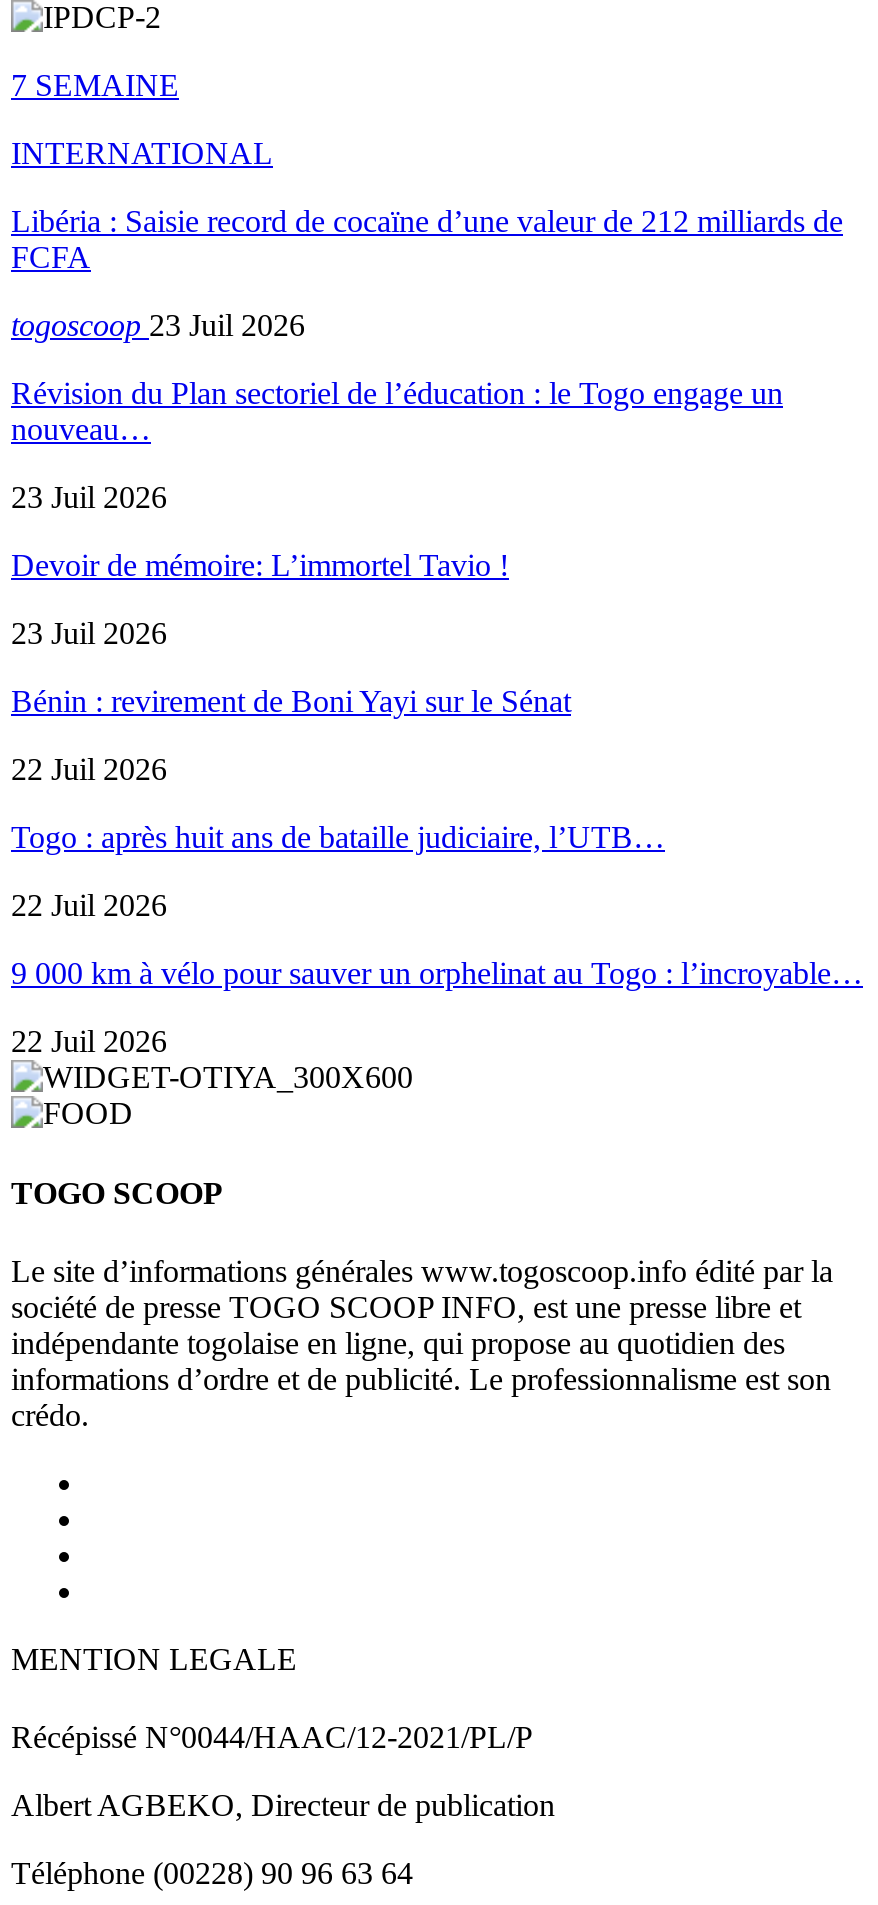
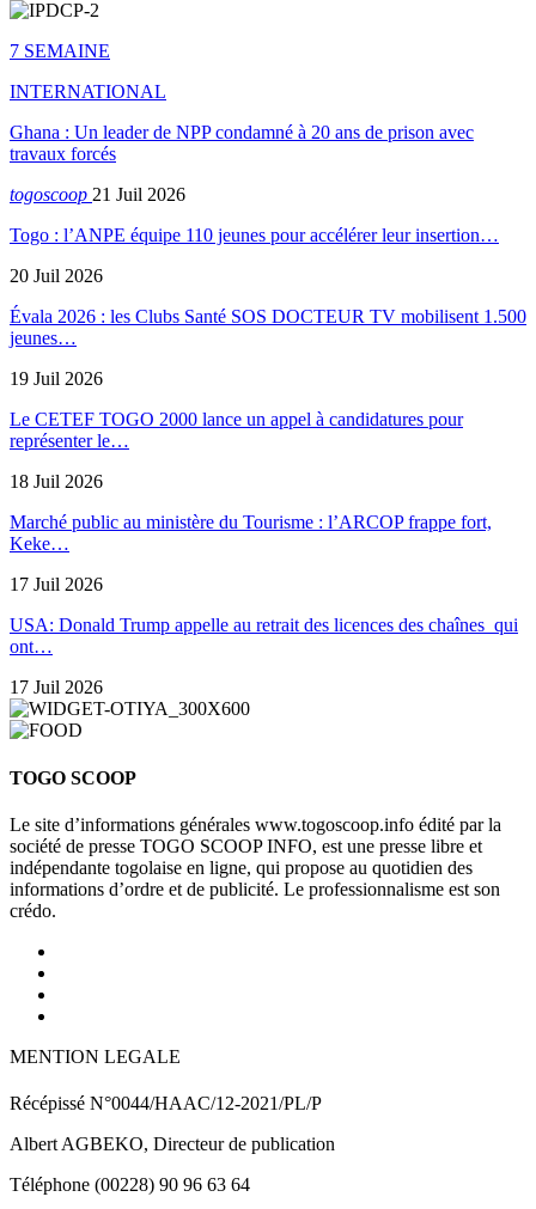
- Libéria : Saisie record de cocaïne d’une valeur de 212 milliards de
- FCFA
+ Ghana : Un leader de NPP condamné à 20 ans de prison avec
+ travaux forcés

- togoscoop 23 Juil 2026
+ togoscoop 21 Juil 2026

- Révision du Plan sectoriel de l’éducation : le Togo engage un
- nouveau…
+ Togo : l’ANPE équipe 110 jeunes pour accélérer leur insertion…

- 23 Juil 2026
+ 20 Juil 2026

- Devoir de mémoire: L’immortel Tavio !
+ Évala 2026 : les Clubs Santé SOS DOCTEUR TV mobilisent 1.500
+ jeunes…

- 23 Juil 2026
+ 19 Juil 2026

- Bénin : revirement de Boni Yayi sur le Sénat
+ Le CETEF TOGO 2000 lance un appel à candidatures pour
+ représenter le…

- 22 Juil 2026
+ 18 Juil 2026

- Togo : après huit ans de bataille judiciaire, l’UTB…
+ Marché public au ministère du Tourisme : l’ARCOP frappe fort,
+ Keke…

- 22 Juil 2026
+ 17 Juil 2026

- 9 000 km à vélo pour sauver un orphelinat au Togo : l’incroyable…
+ USA: Donald Trump appelle au retrait des licences des chaînes qui
+ ont…

- 22 Juil 2026
+ 17 Juil 2026
